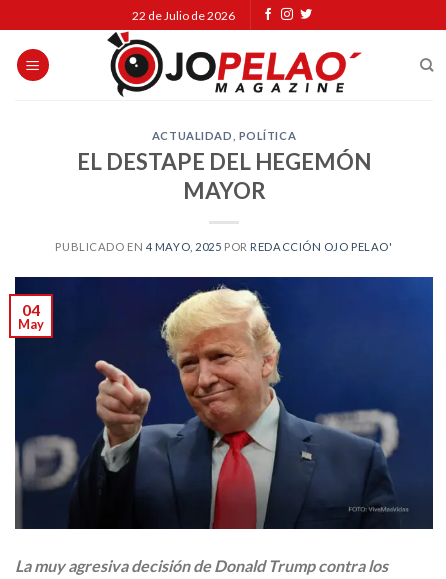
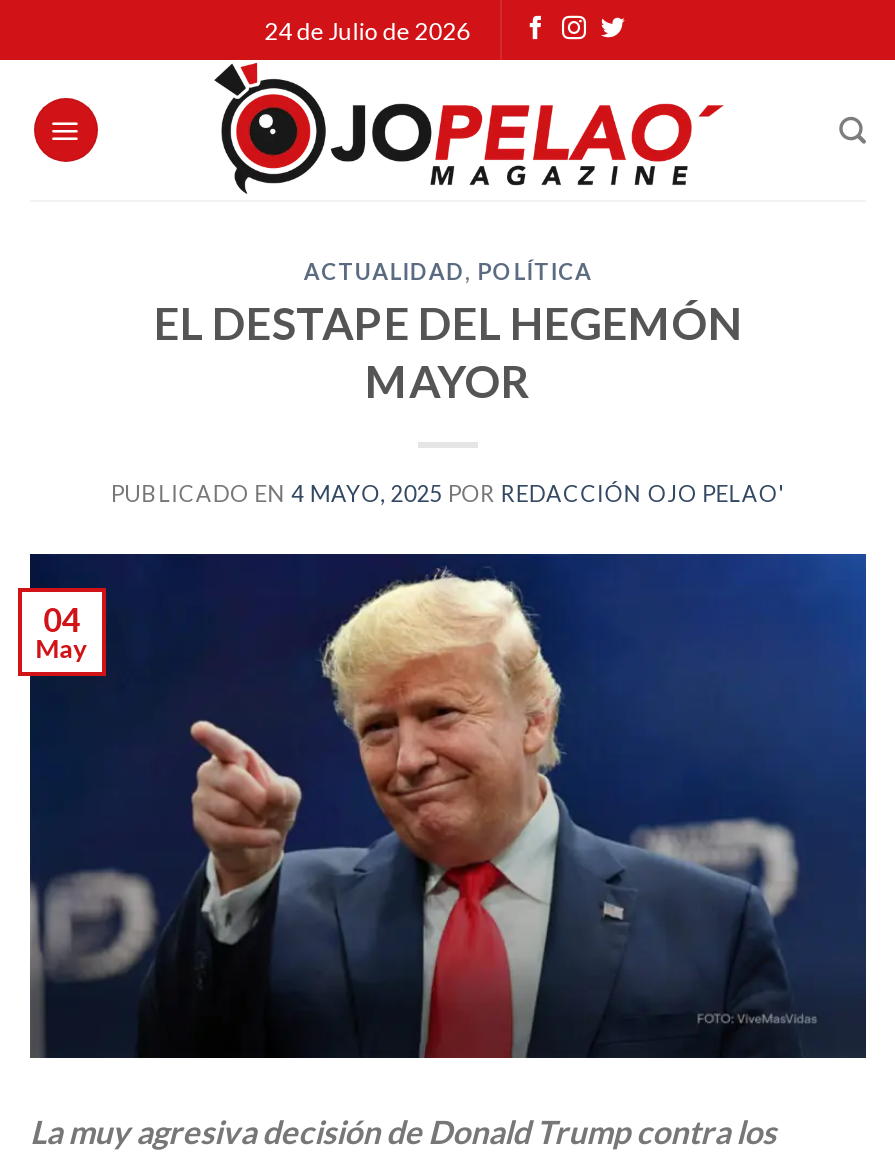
- 22 de Julio de 2026
+ 24 de Julio de 2026
